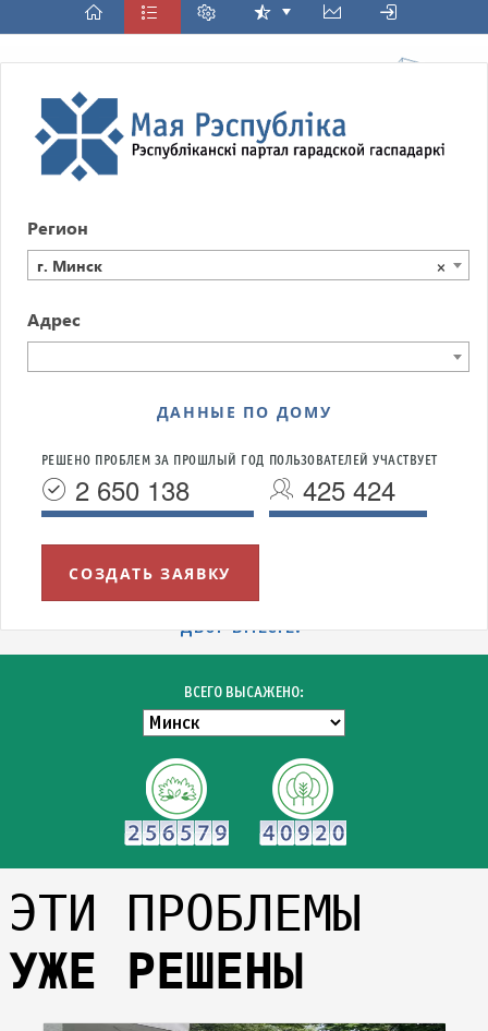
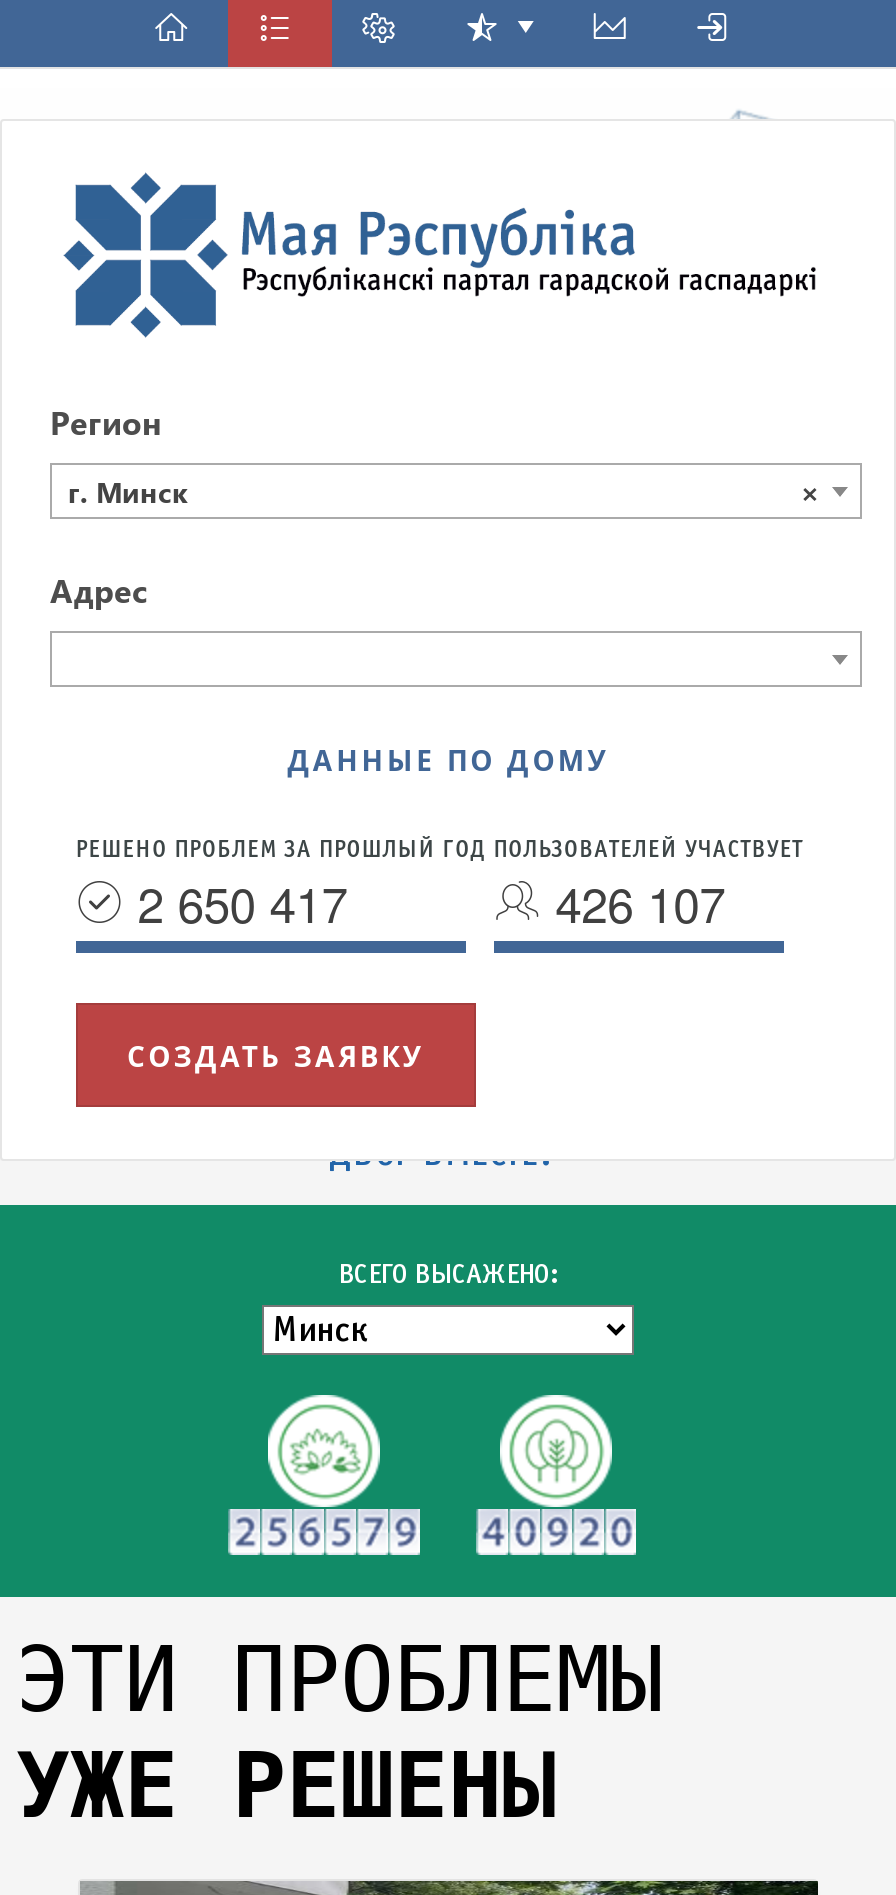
- 2 650 138
+ 2 650 417

- 425 424
+ 426 107
